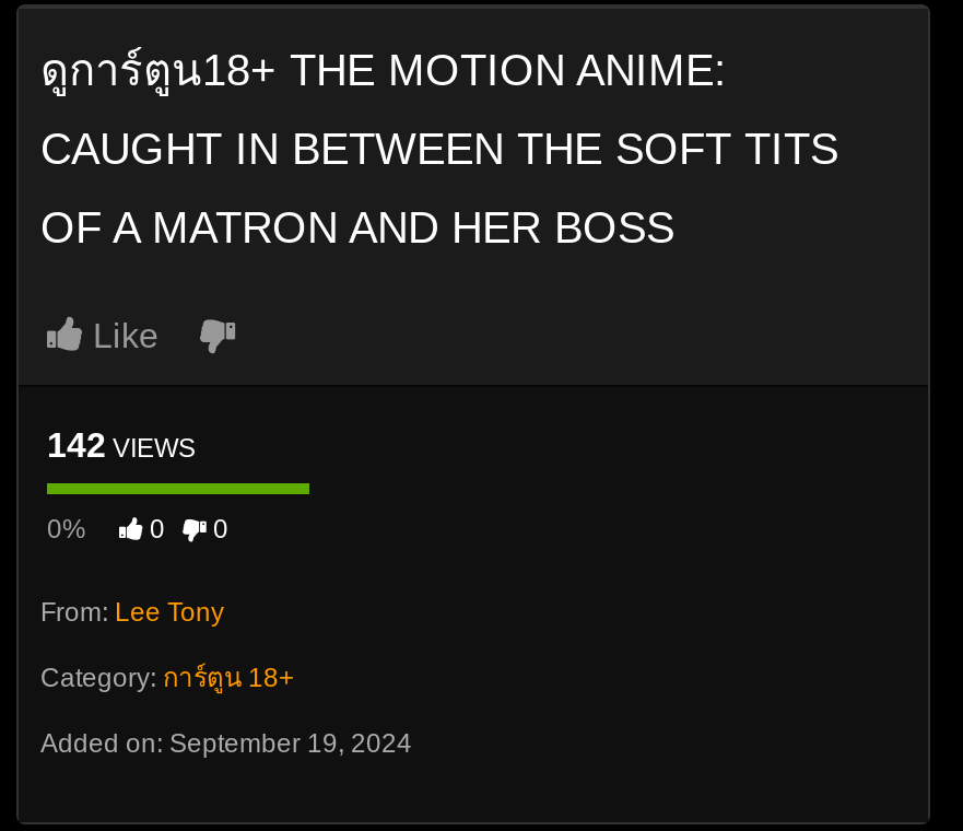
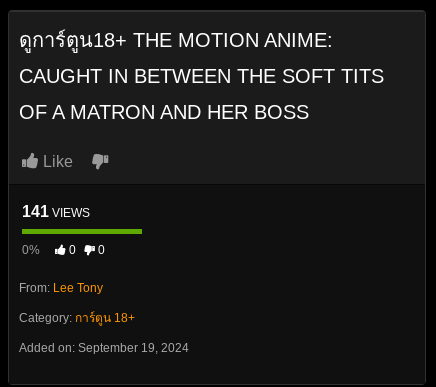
- 142 VIEWS
+ 141 VIEWS
